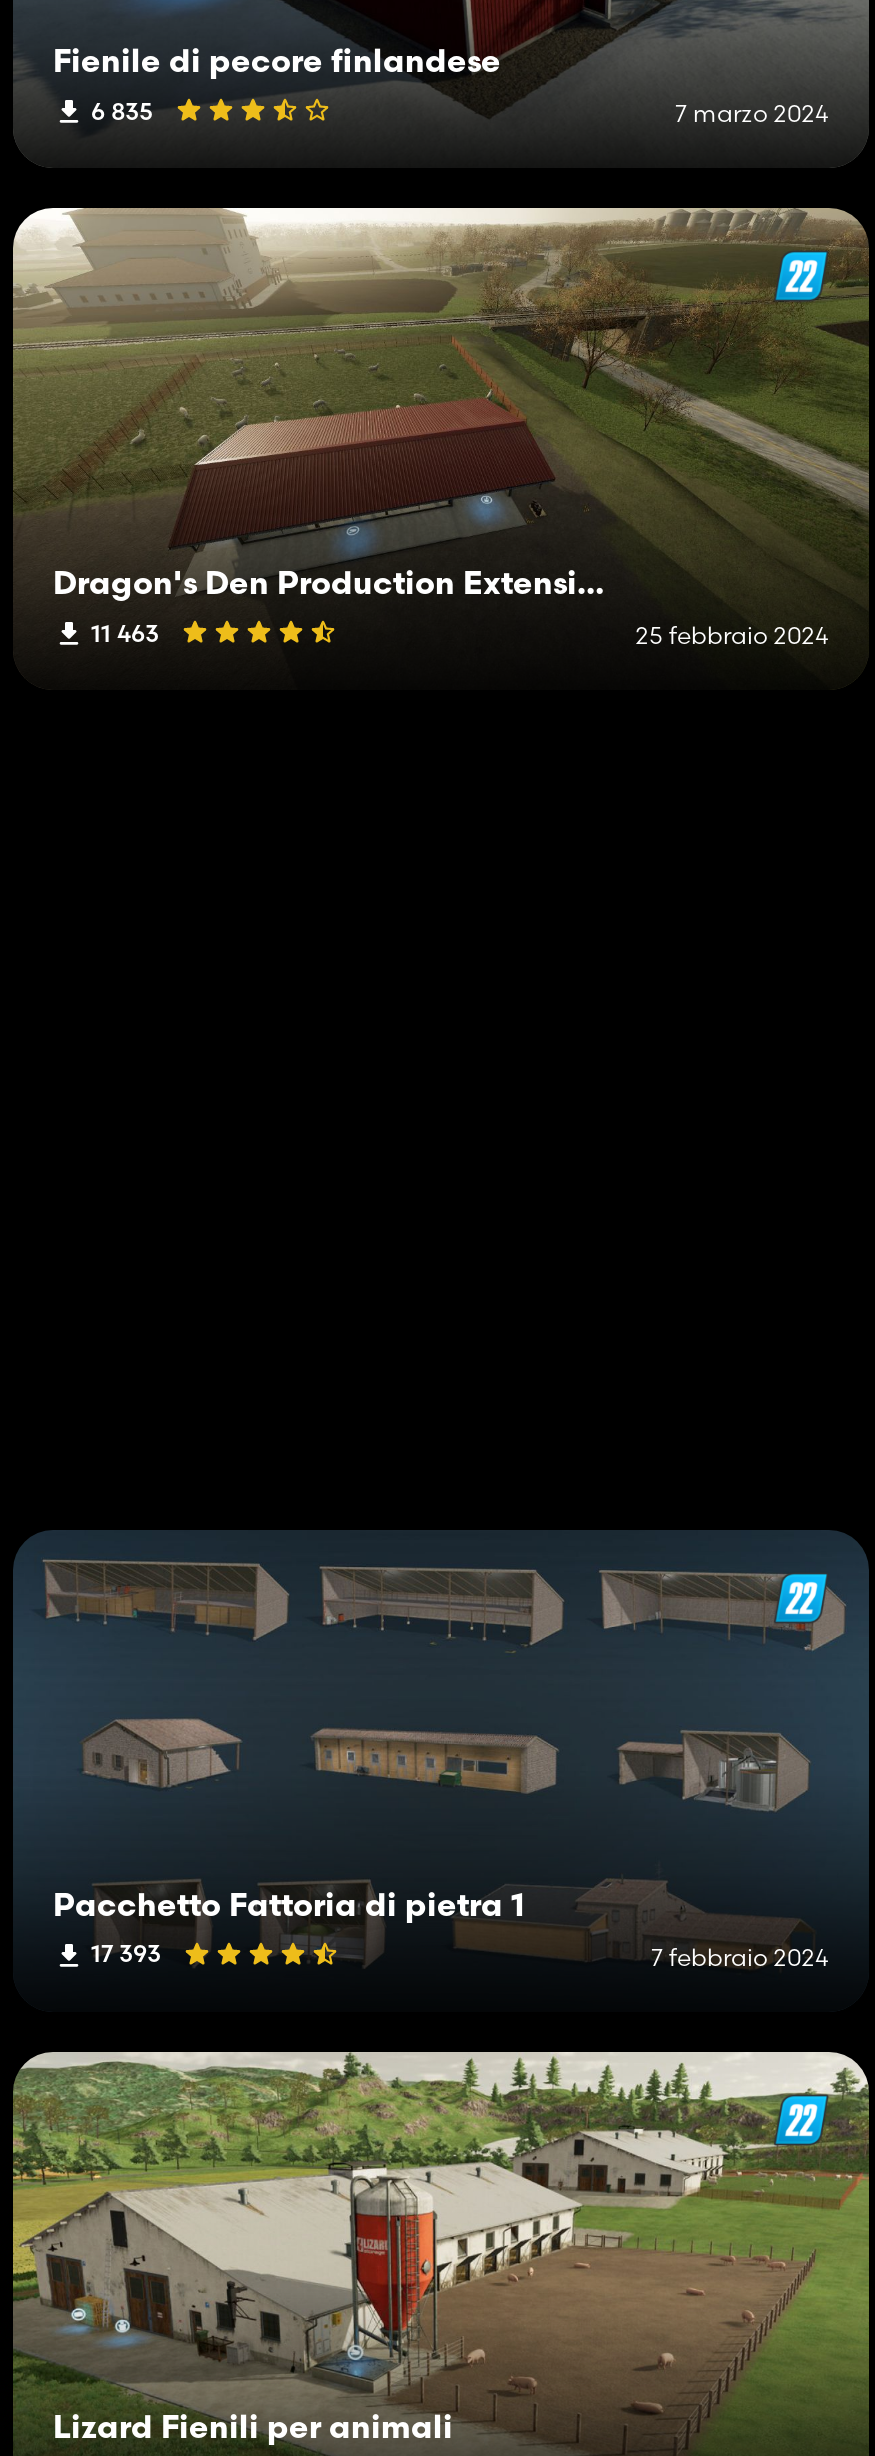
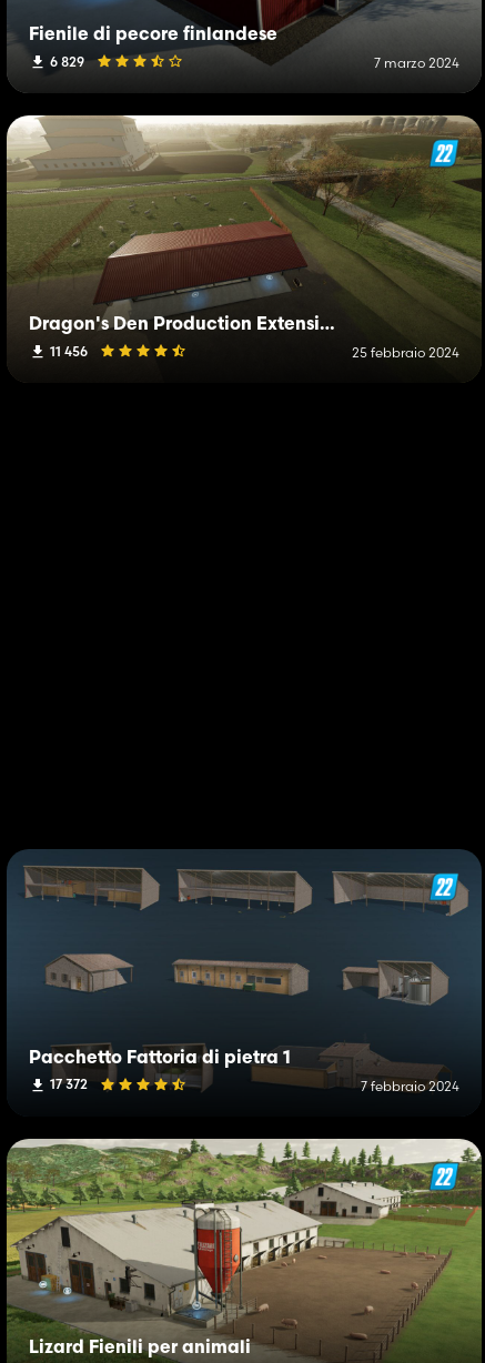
- 6 835
+ 6 829

- 11 463
+ 11 456

- 17 393
+ 17 372
